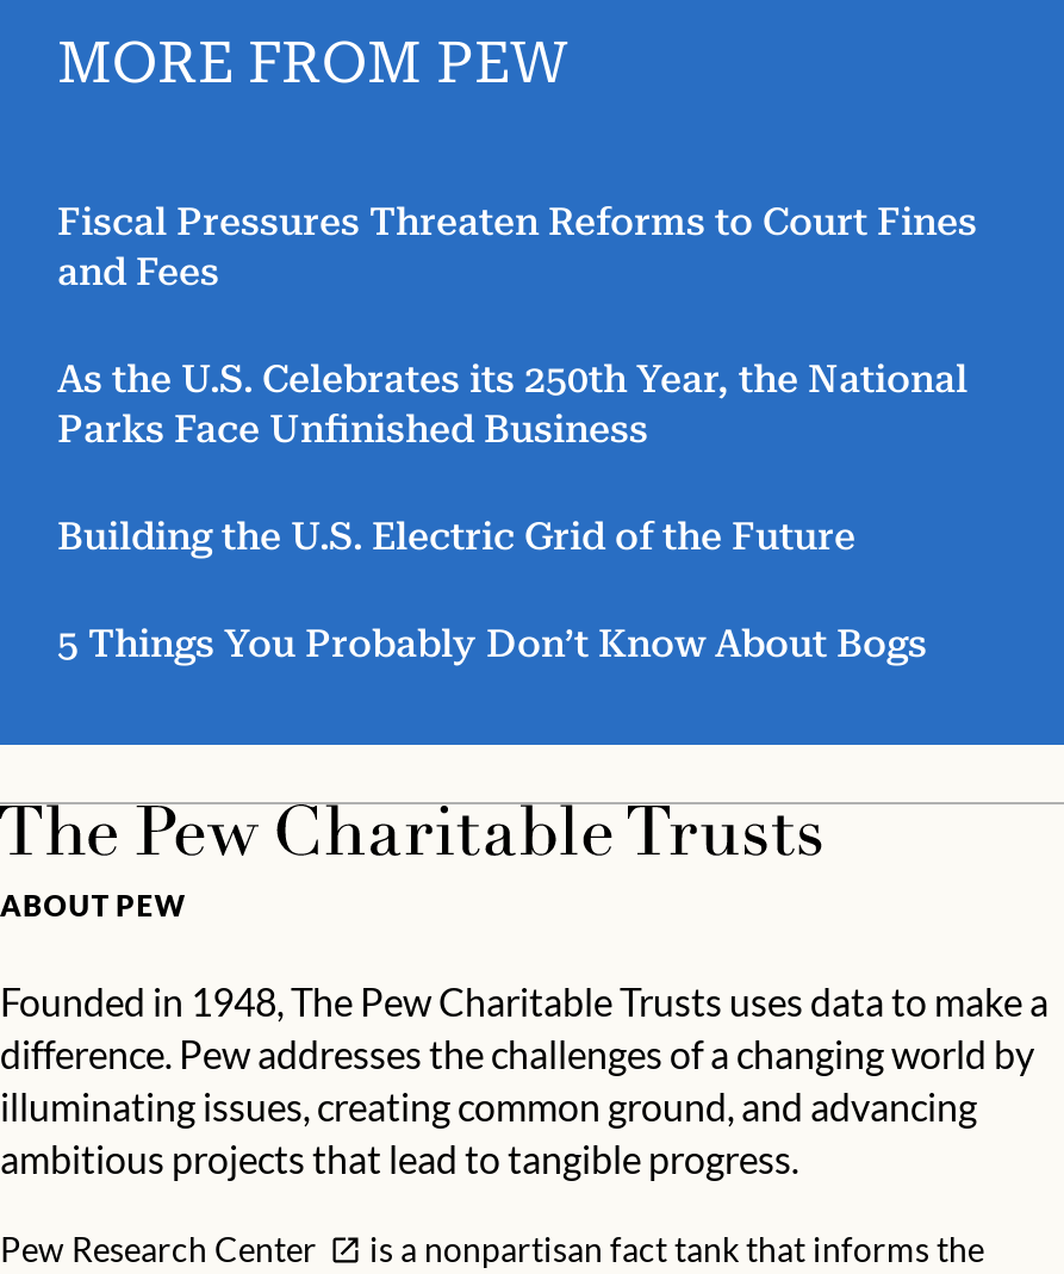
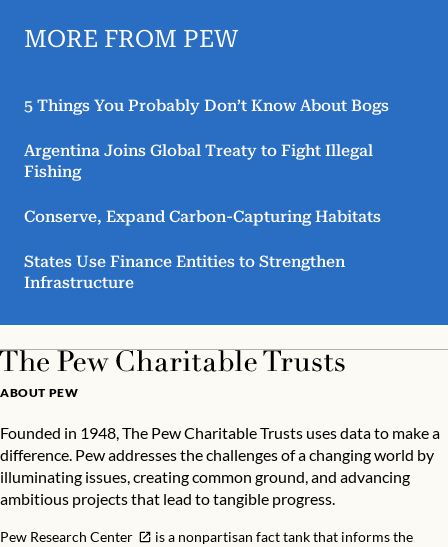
- Fiscal Pressures Threaten Reforms to Court Fines
- and Fees
- As the U.S. Celebrates its 250th Year, the National
- Parks Face Unfinished Business
- Building the U.S. Electric Grid of the Future

moved up: 5 Things You Probably Don’t Know About Bogs

+ Argentina Joins Global Treaty to Fight Illegal
+ Fishing
+ Conserve, Expand Carbon-Capturing Habitats
+ States Use Finance Entities to Strengthen
+ Infrastructure
